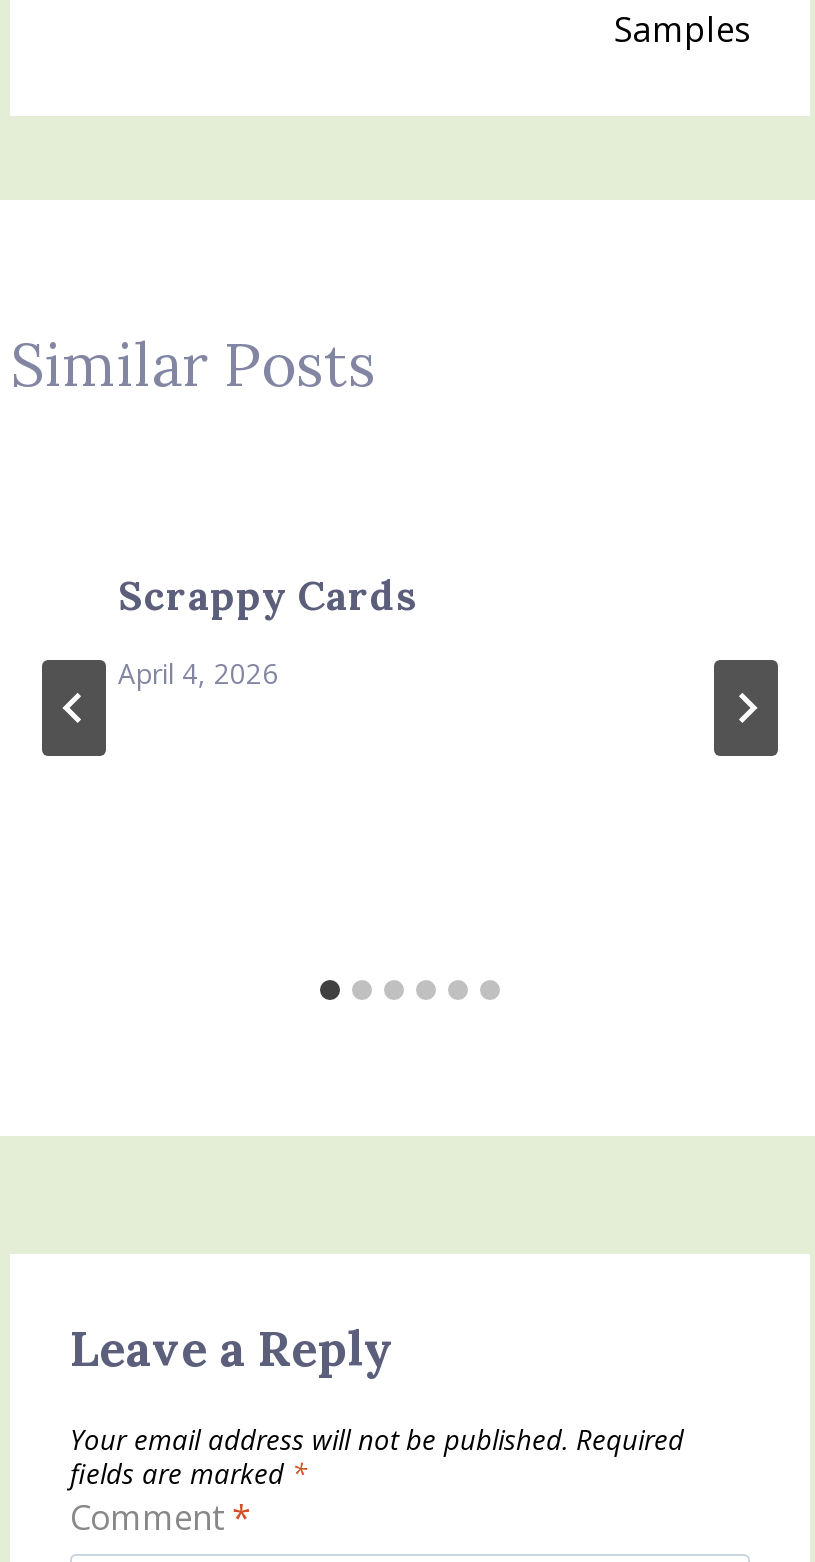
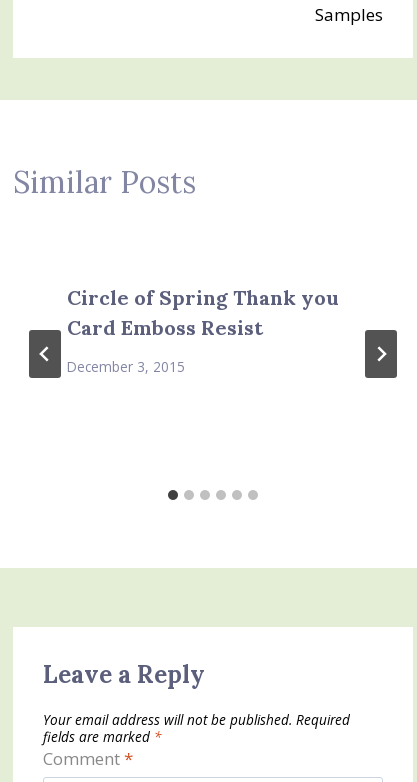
- Scrappy Cards
+ Circle of Spring Thank you
+ Card Emboss Resist

- April 4, 2026
+ December 3, 2015
